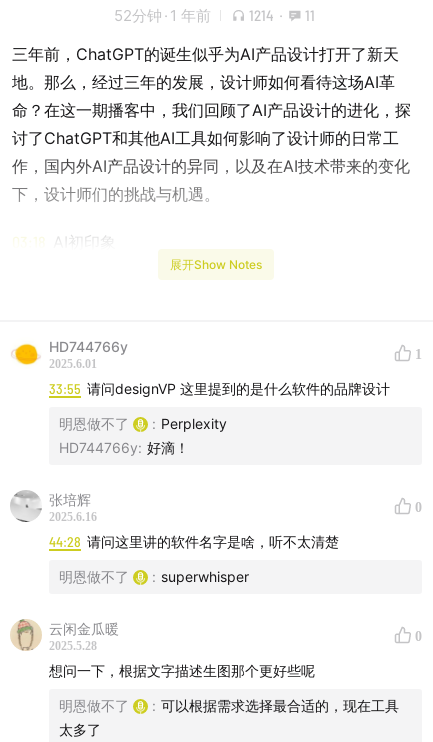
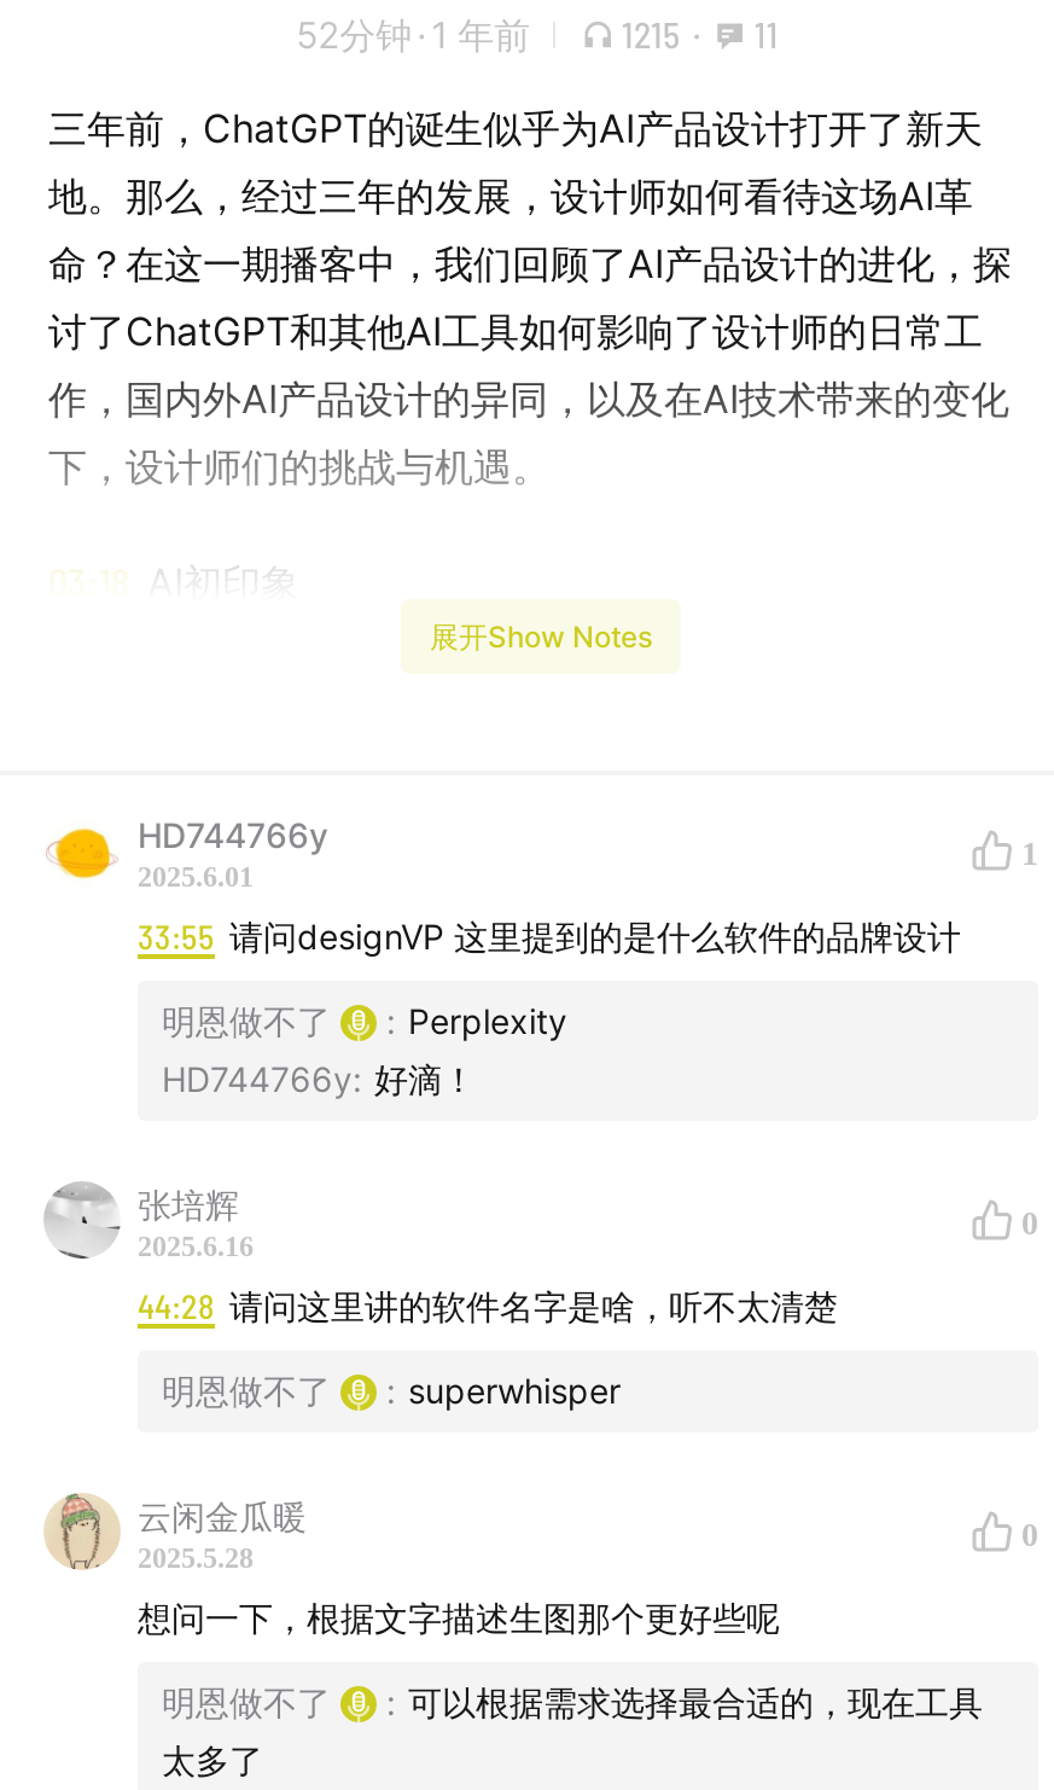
- 1214 ·
+ 1215 ·
